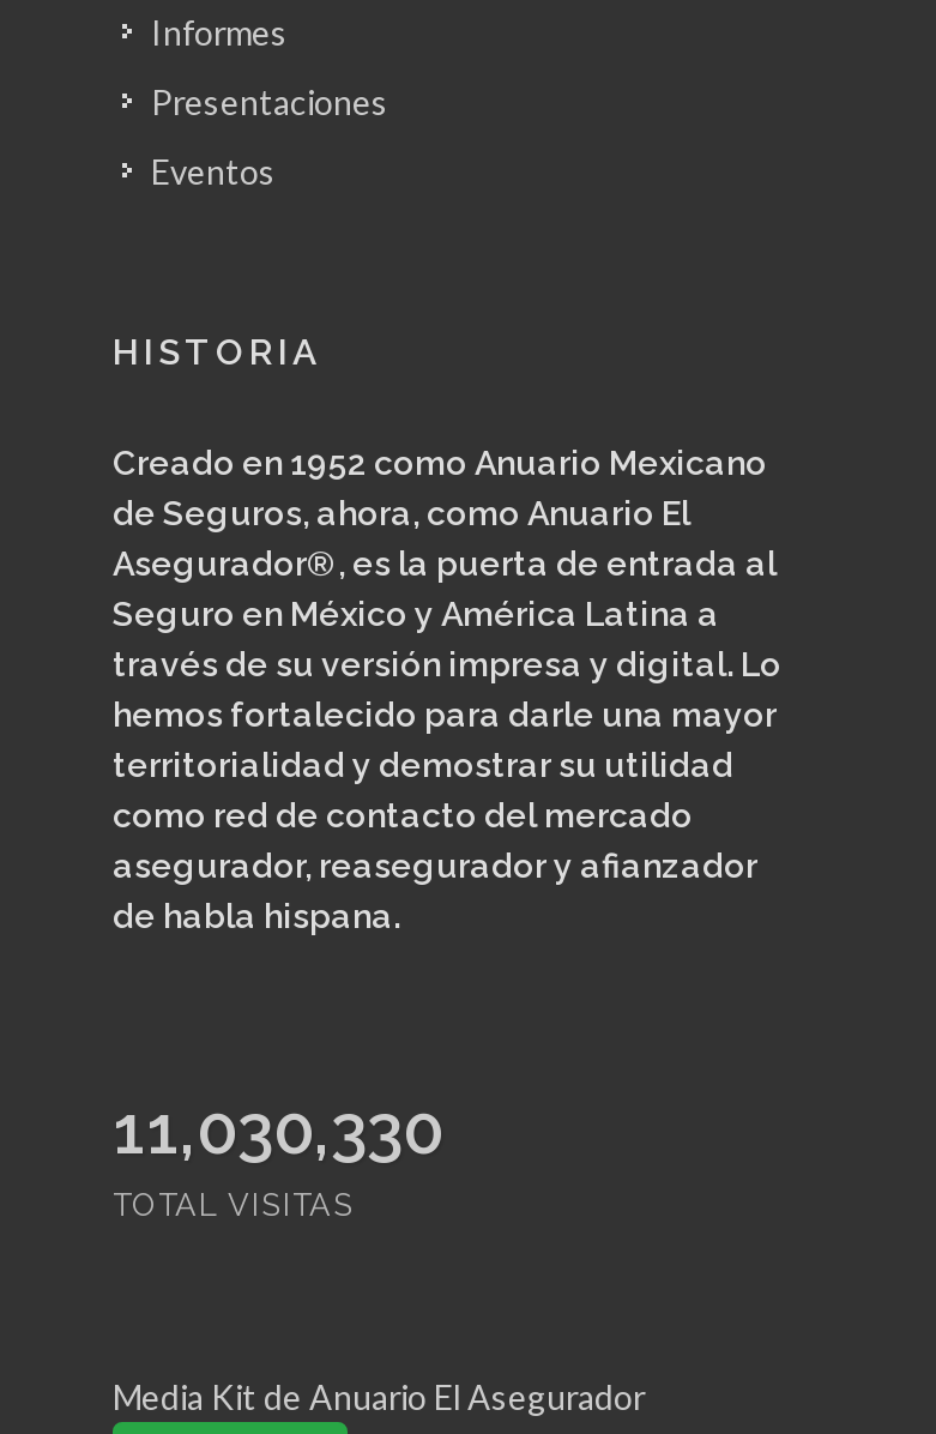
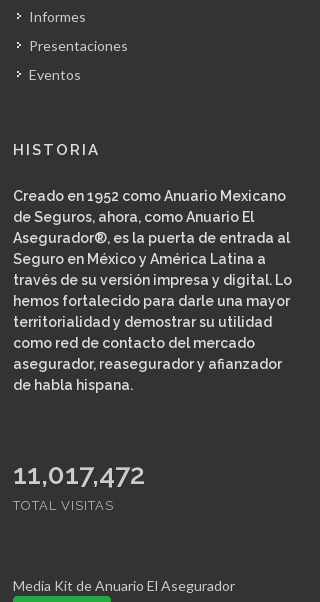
- 11,030,330
+ 11,017,472
